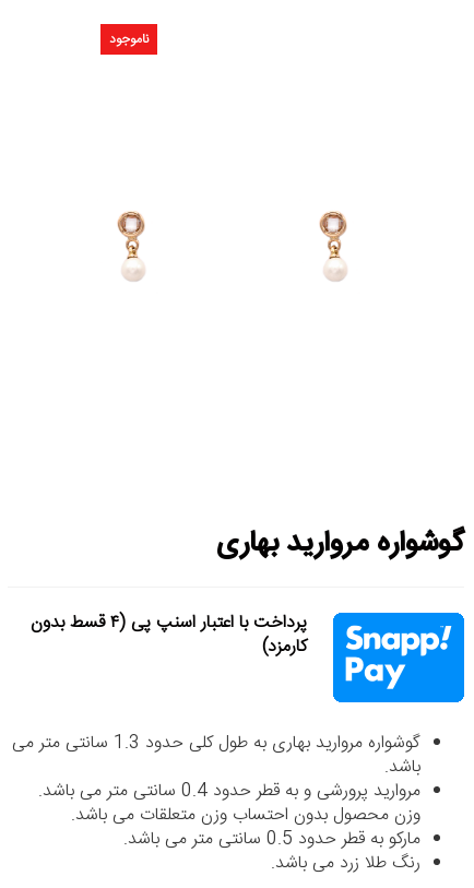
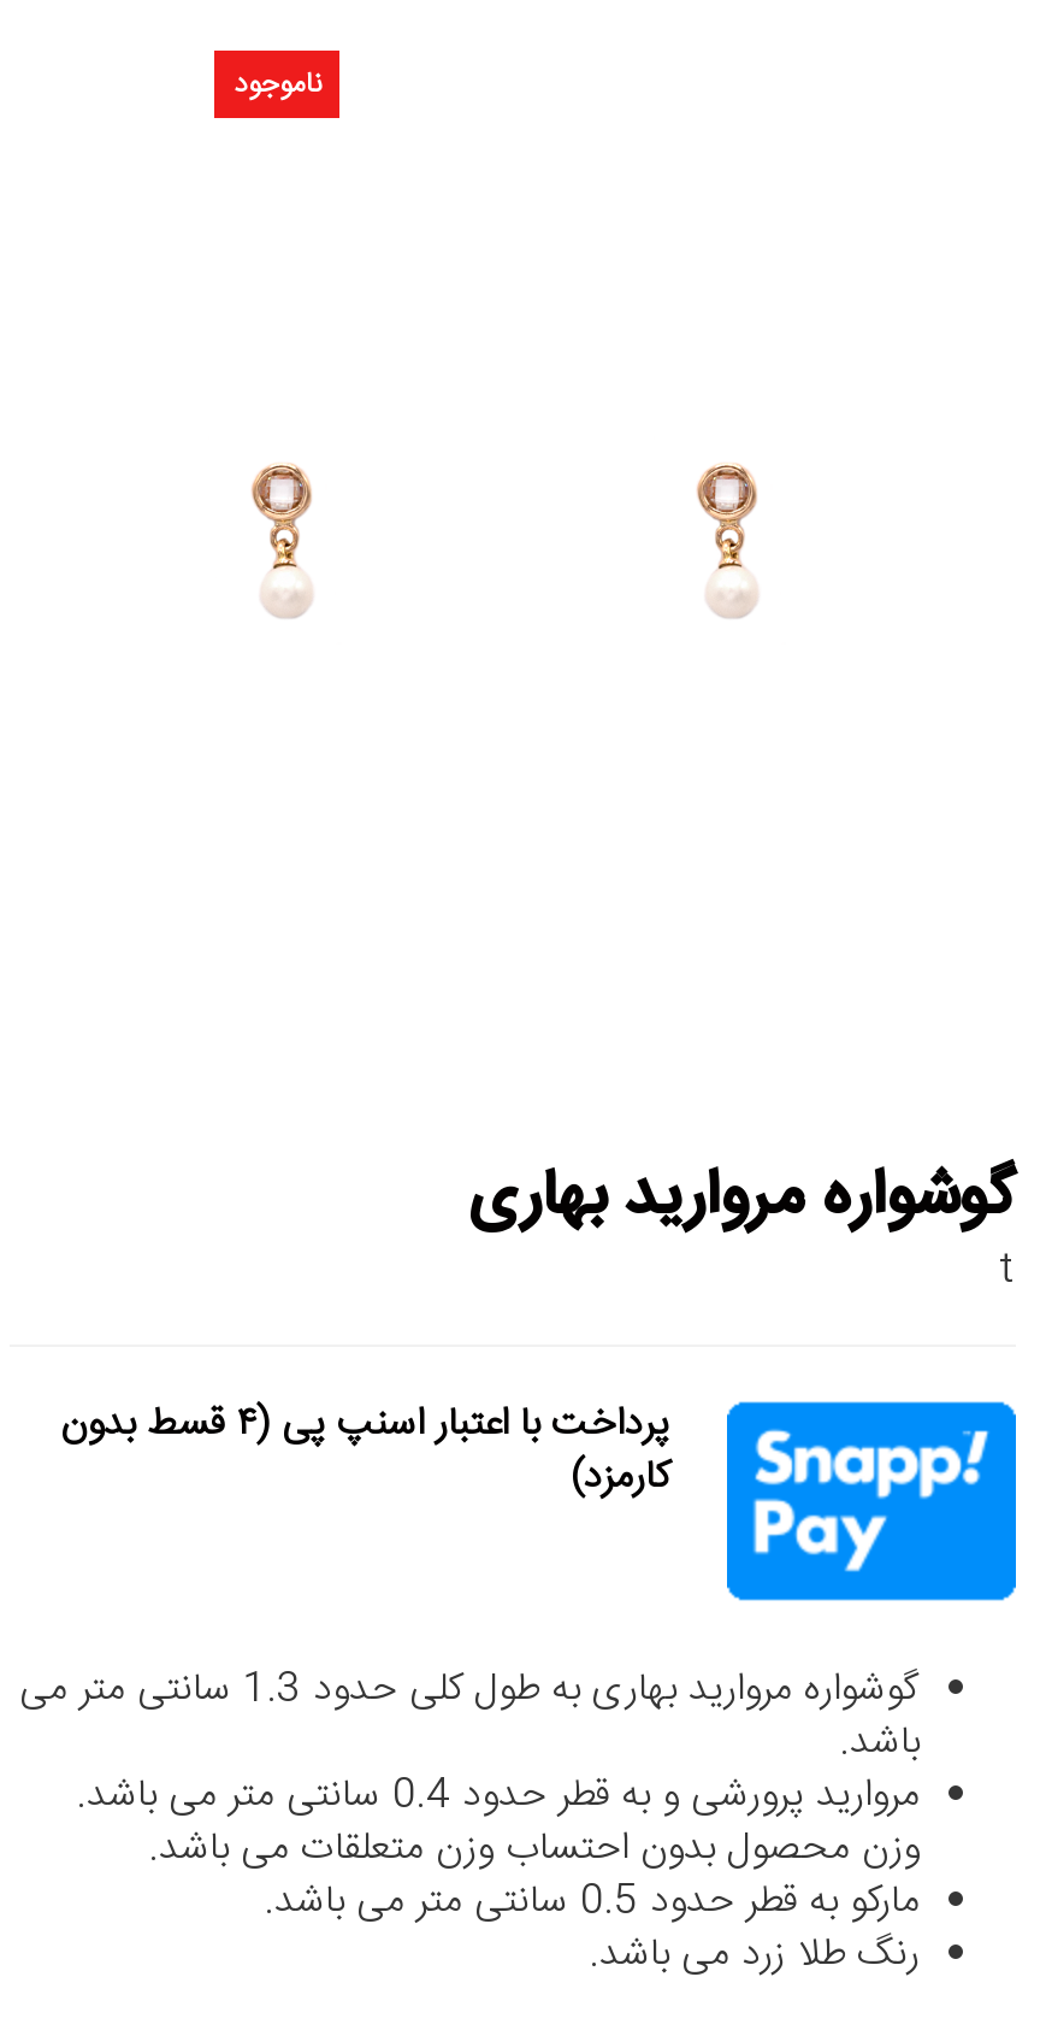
+ t
